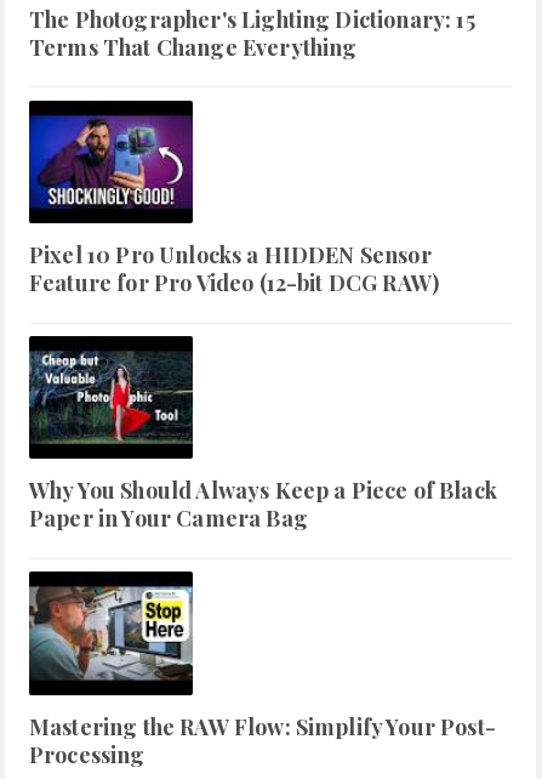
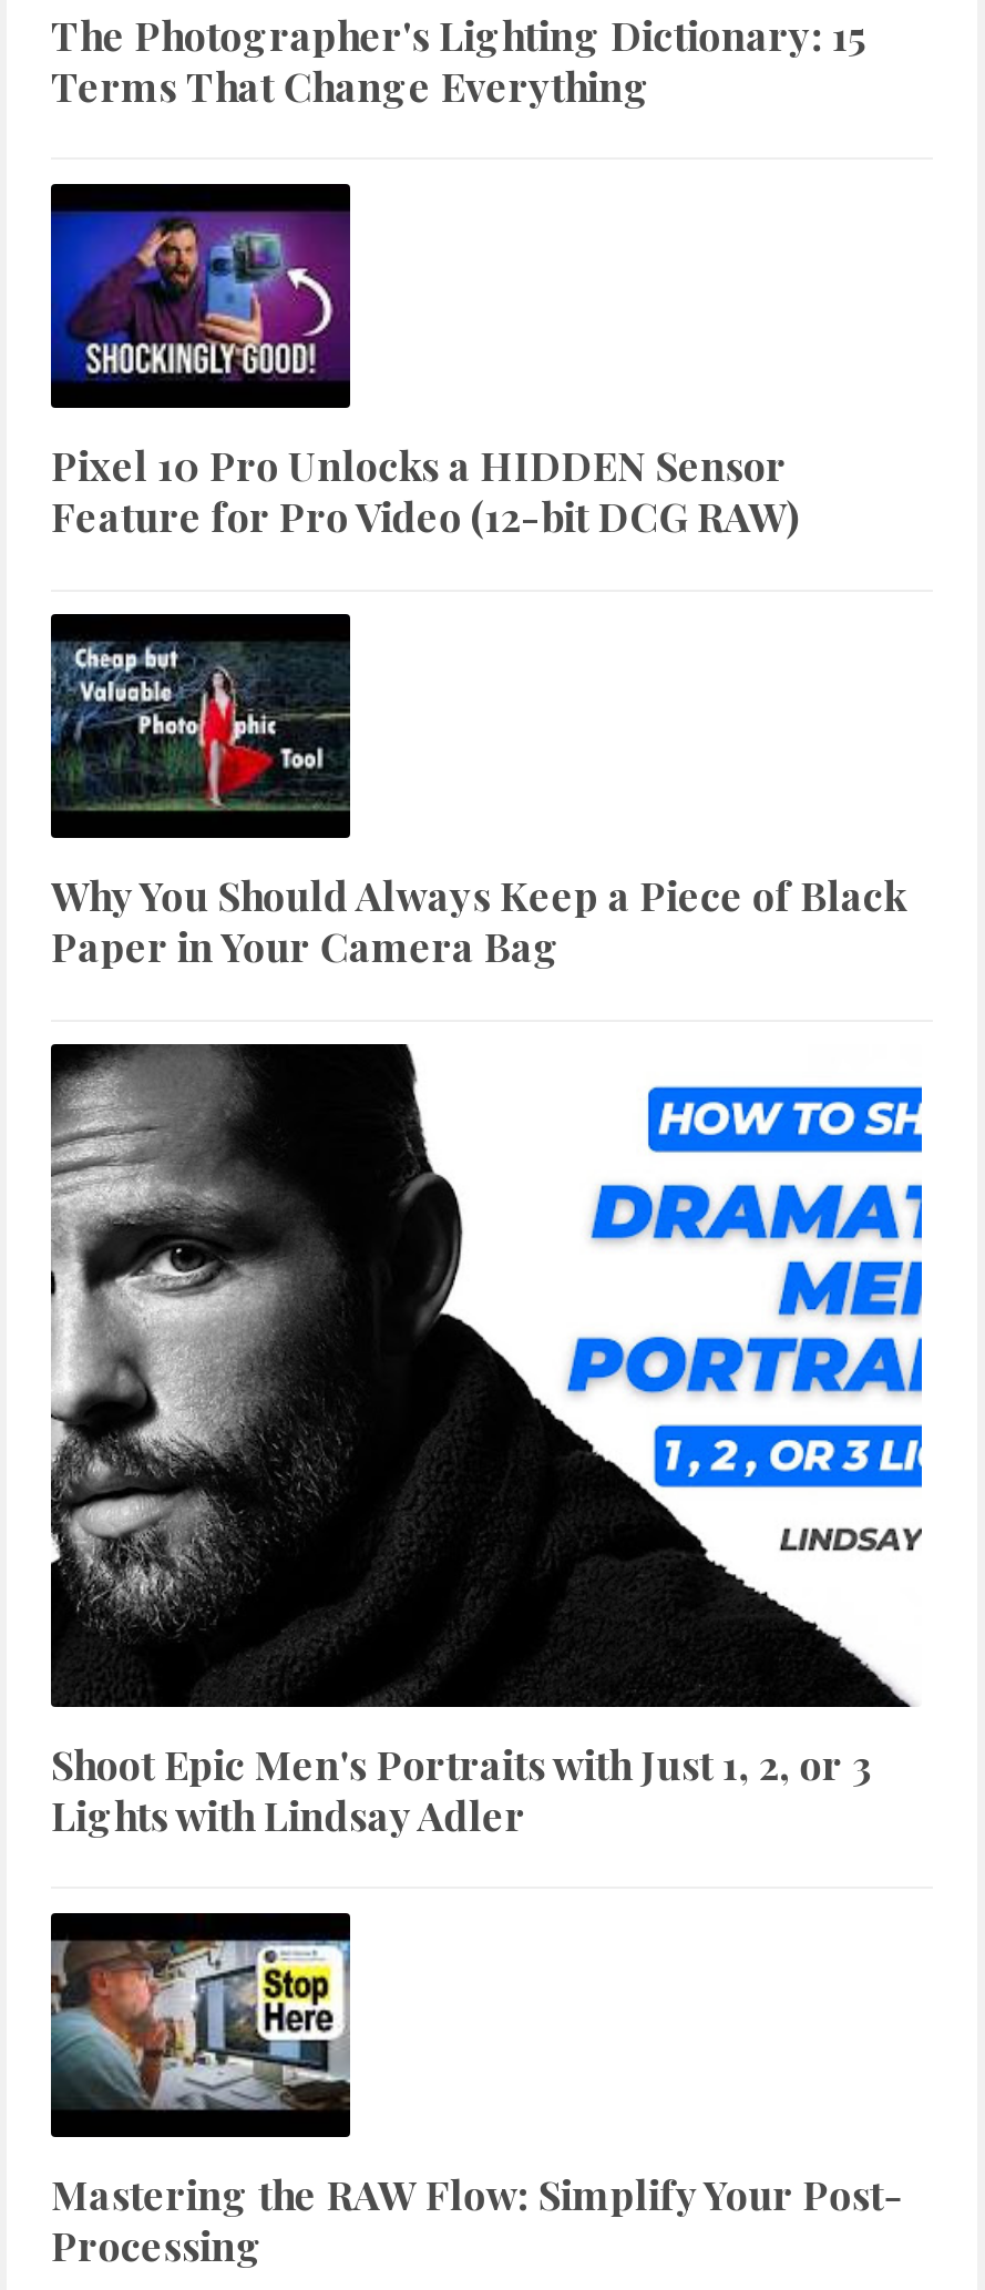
+ [image]
+ Shoot Epic Men's Portraits with Just 1, 2, or 3
+ Lights with Lindsay Adler
